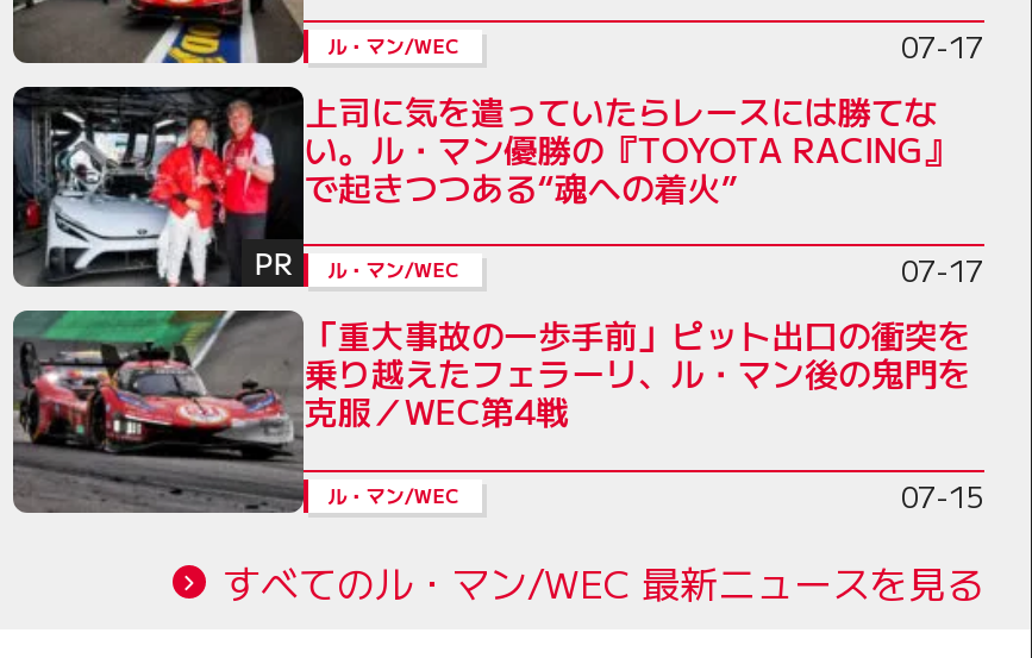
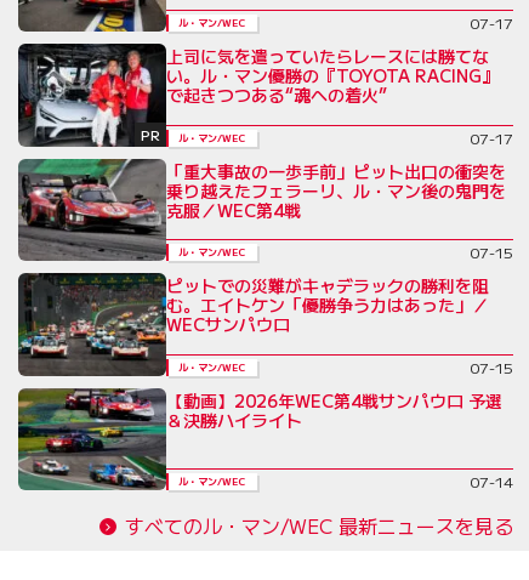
+ [image]
+ ピットでの災難がキャデラックの勝利を阻
+ む。エイトケン「優勝争う力はあった」／
+ WECサンパウロ
+ ル・マン/WEC
+ 07-15
+ 【動画】2026年WEC第4戦サンパウロ 予選
+ ＆決勝ハイライト
+ ル・マン/WEC
+ 07-14

+ [image]
